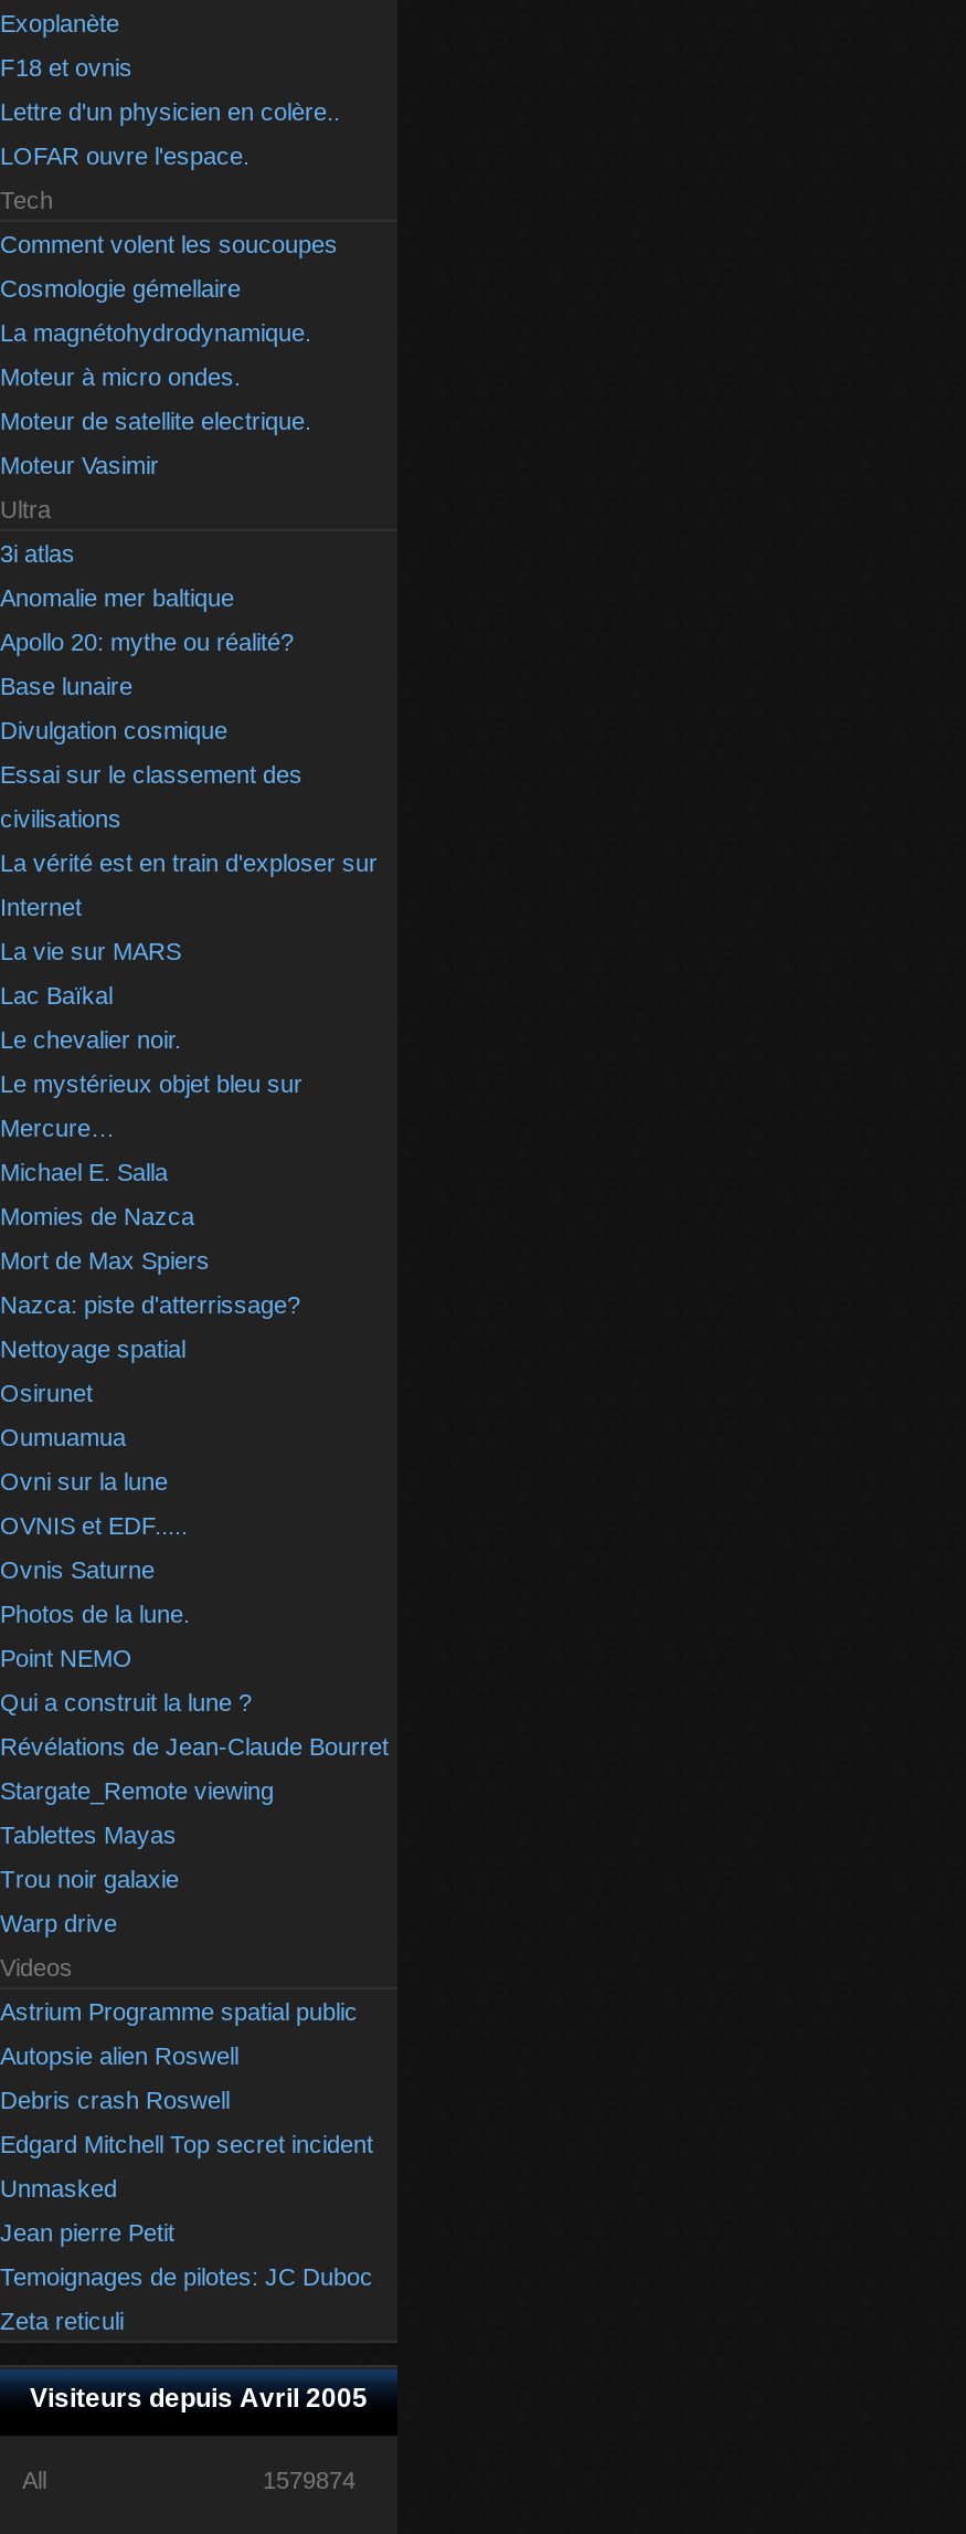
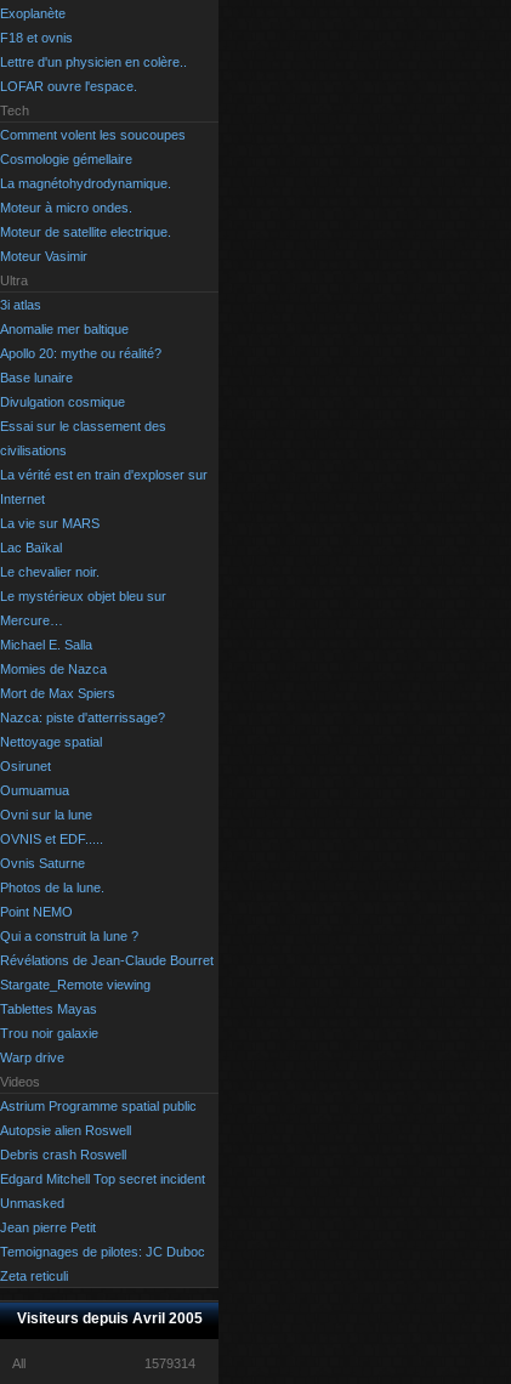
- 1579874
+ 1579314
